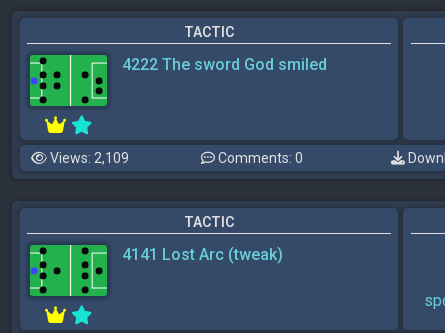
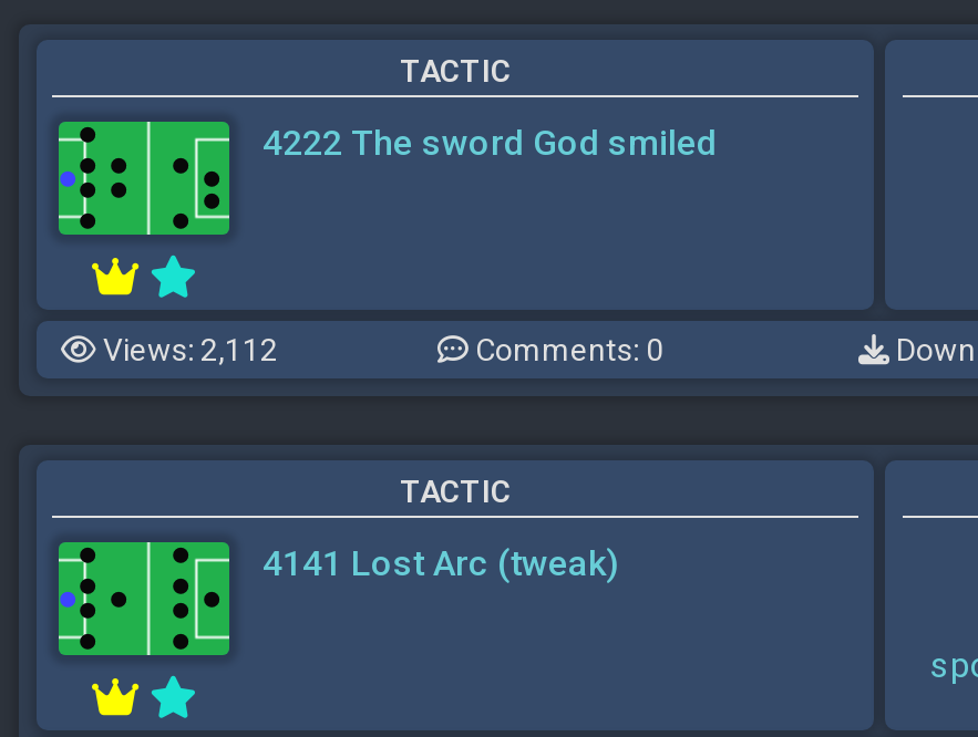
- Views: 2,109
+ Views: 2,112
